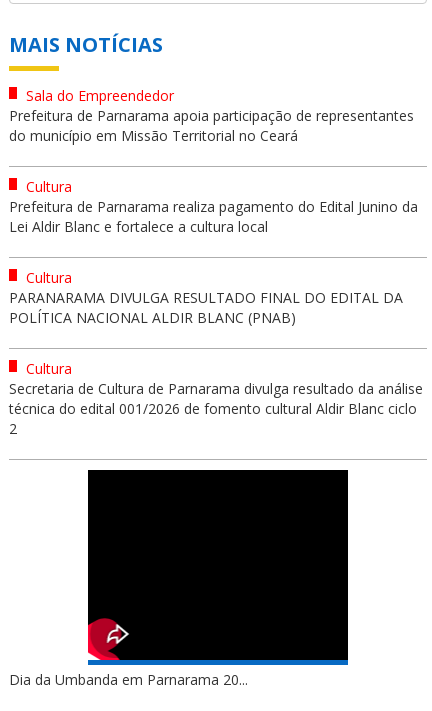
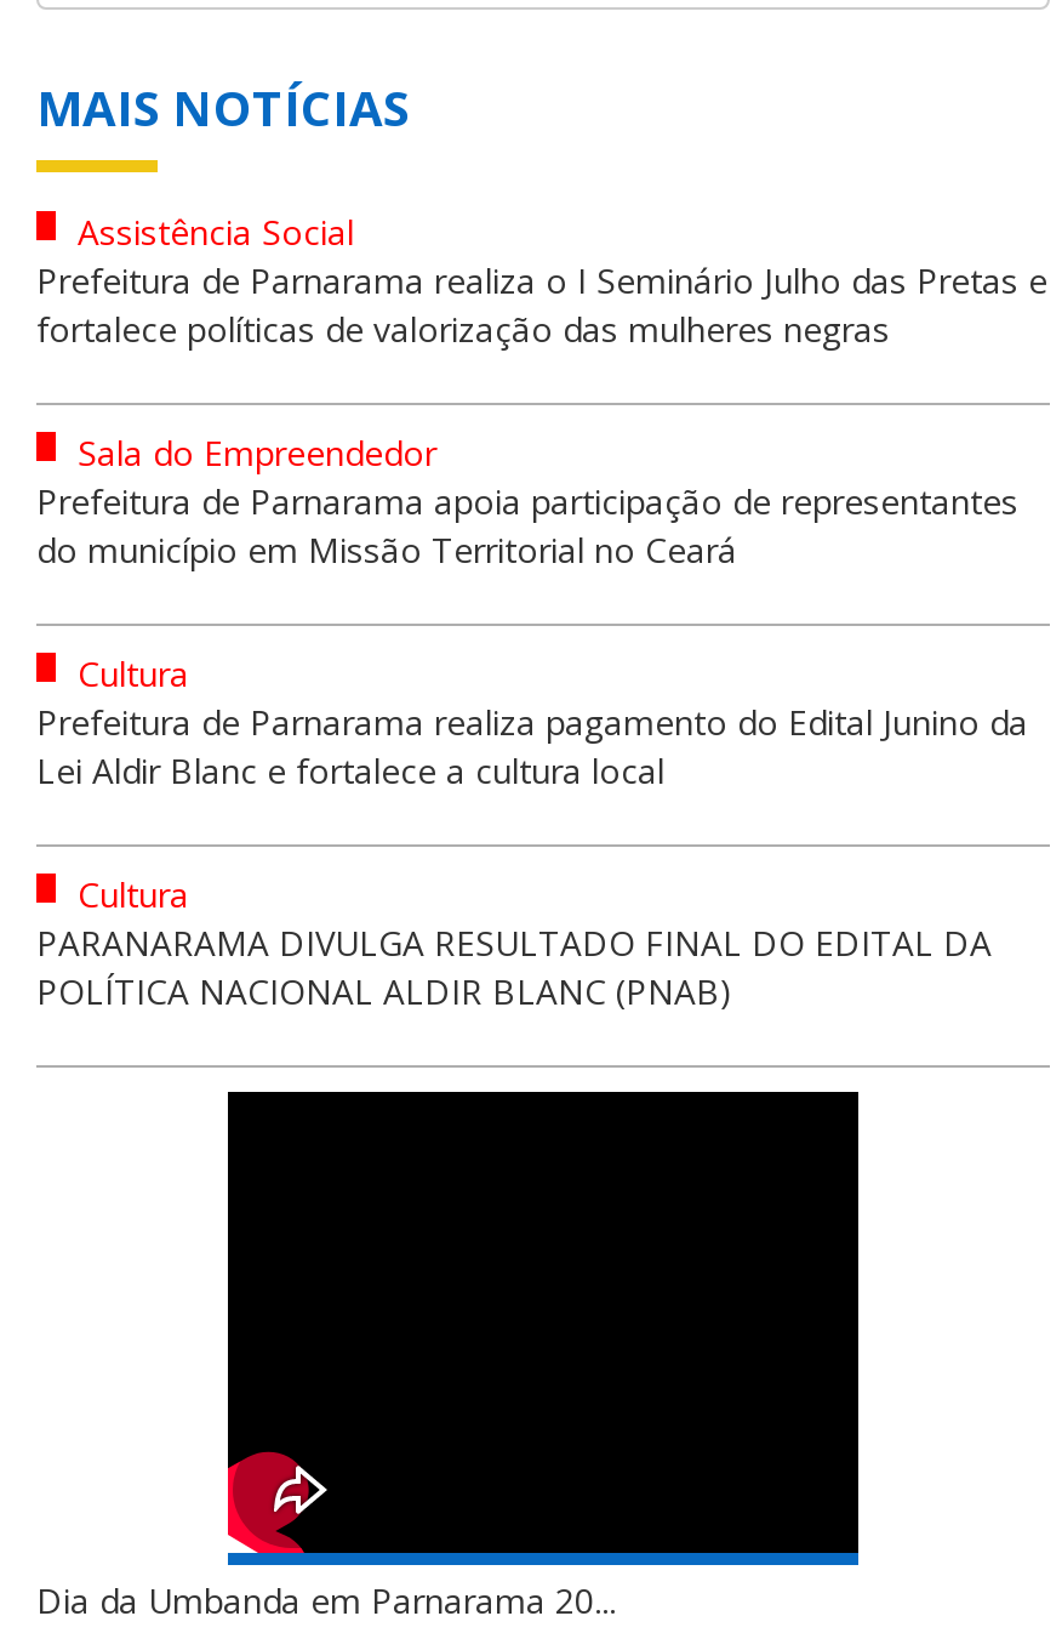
+ Assistência Social
+ Prefeitura de Parnarama realiza o I Seminário Julho das Pretas e
+ fortalece políticas de valorização das mulheres negras

moved down: Sala do Empreendedor | Prefeitura de Parnarama apoia participação de representantes | do município em Missão Territorial no Ceará | ... | PARANARAMA DIVULGA RESULTADO FINAL DO EDITAL DA | POLÍTICA NACIONAL ALDIR BLANC (PNAB)

- Cultura
- Secretaria de Cultura de Parnarama divulga resultado da análise
- técnica do edital 001/2026 de fomento cultural Aldir Blanc ciclo
- 2
